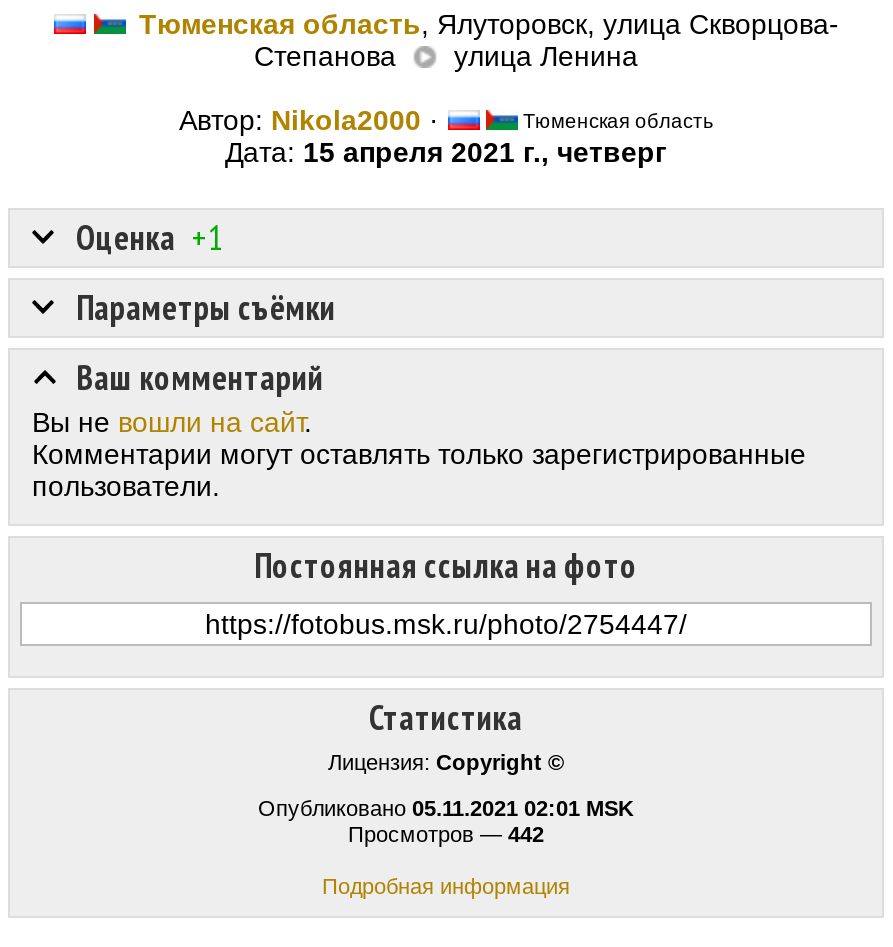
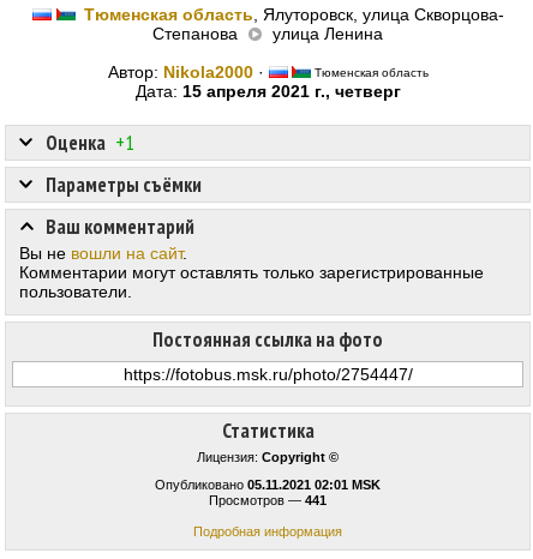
- Просмотров — 442
+ Просмотров — 441
